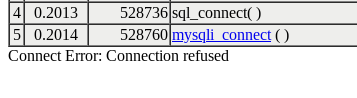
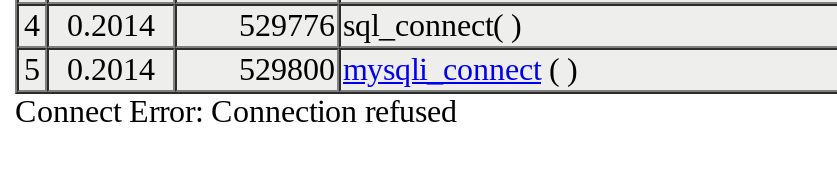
- 4 0.2013
+ 4 0.2014

- 528736 sql_connect( )
+ 529776 sql_connect( )

- 528760 mysqli_connect ( )
+ 529800 mysqli_connect ( )
